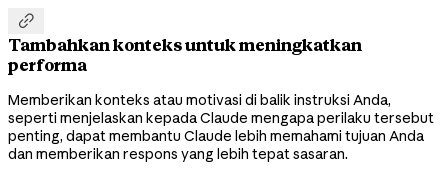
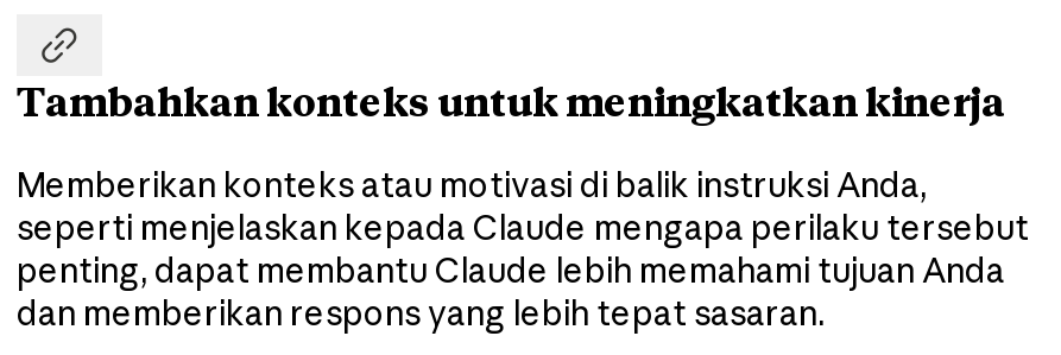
- Tambahkan konteks untuk meningkatkan
- performa
+ Tambahkan konteks untuk meningkatkan kinerja
